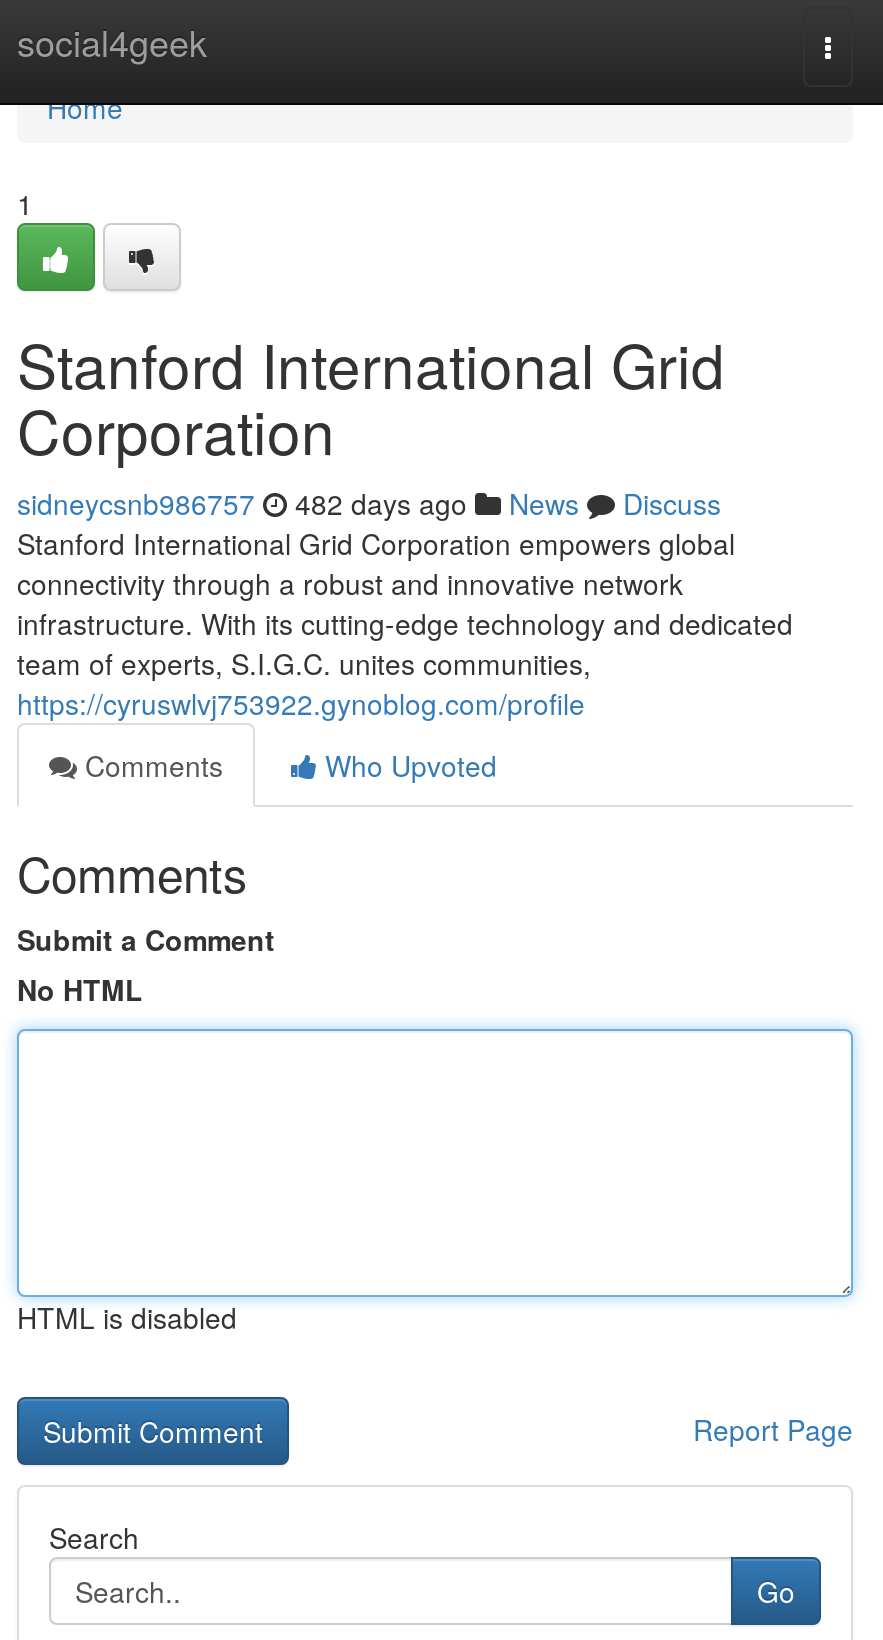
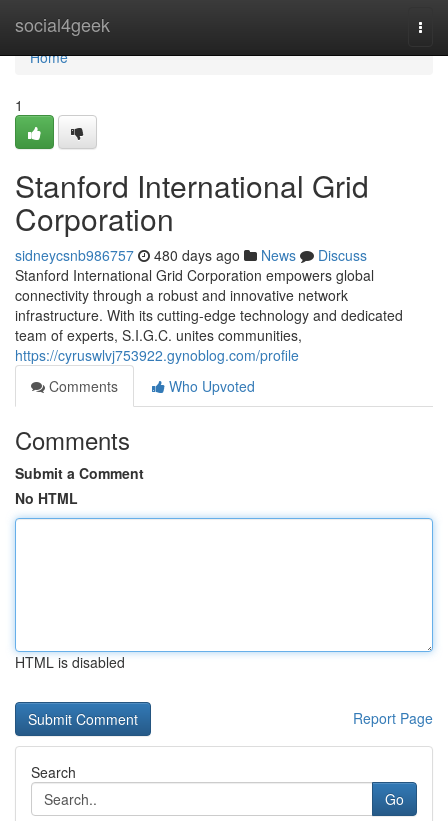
- sidneycsnb986757 482 days ago News Discuss
+ sidneycsnb986757 480 days ago News Discuss
